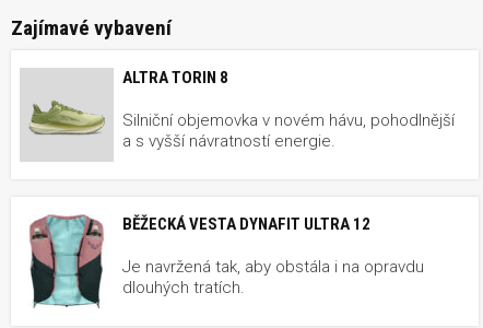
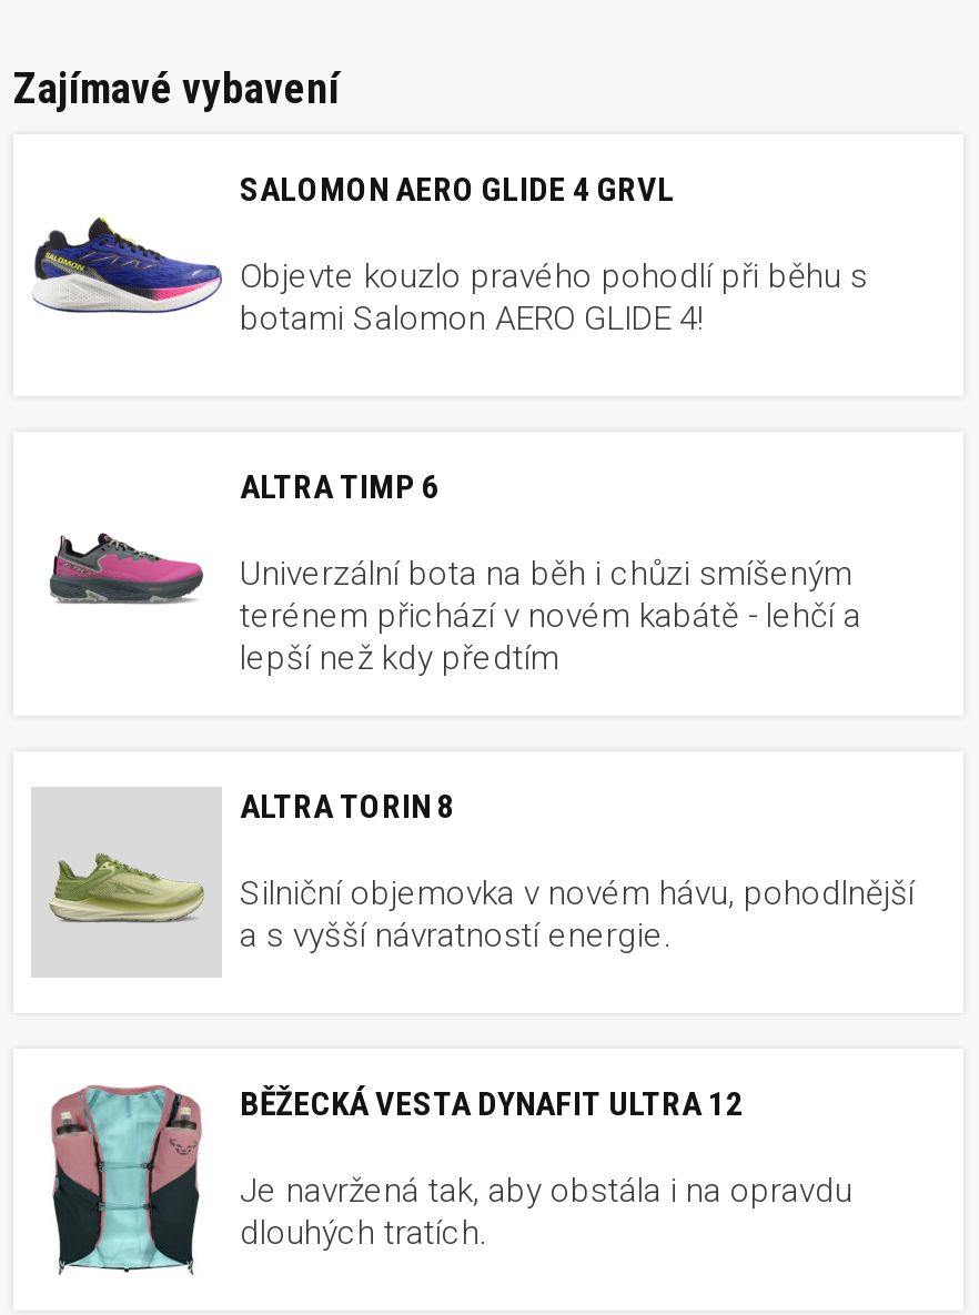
+ [image]
+ SALOMON AERO GLIDE 4 GRVL
+ Objevte kouzlo pravého pohodlí při běhu s
+ botami Salomon AERO GLIDE 4!

+ [image]
+ ALTRA TIMP 6
+ Univerzální bota na běh i chůzi smíšeným
+ terénem přichází v novém kabátě - lehčí a
+ lepší než kdy předtím
